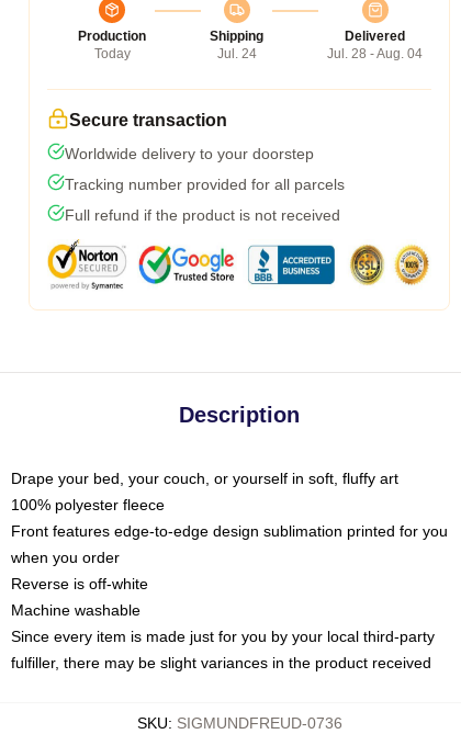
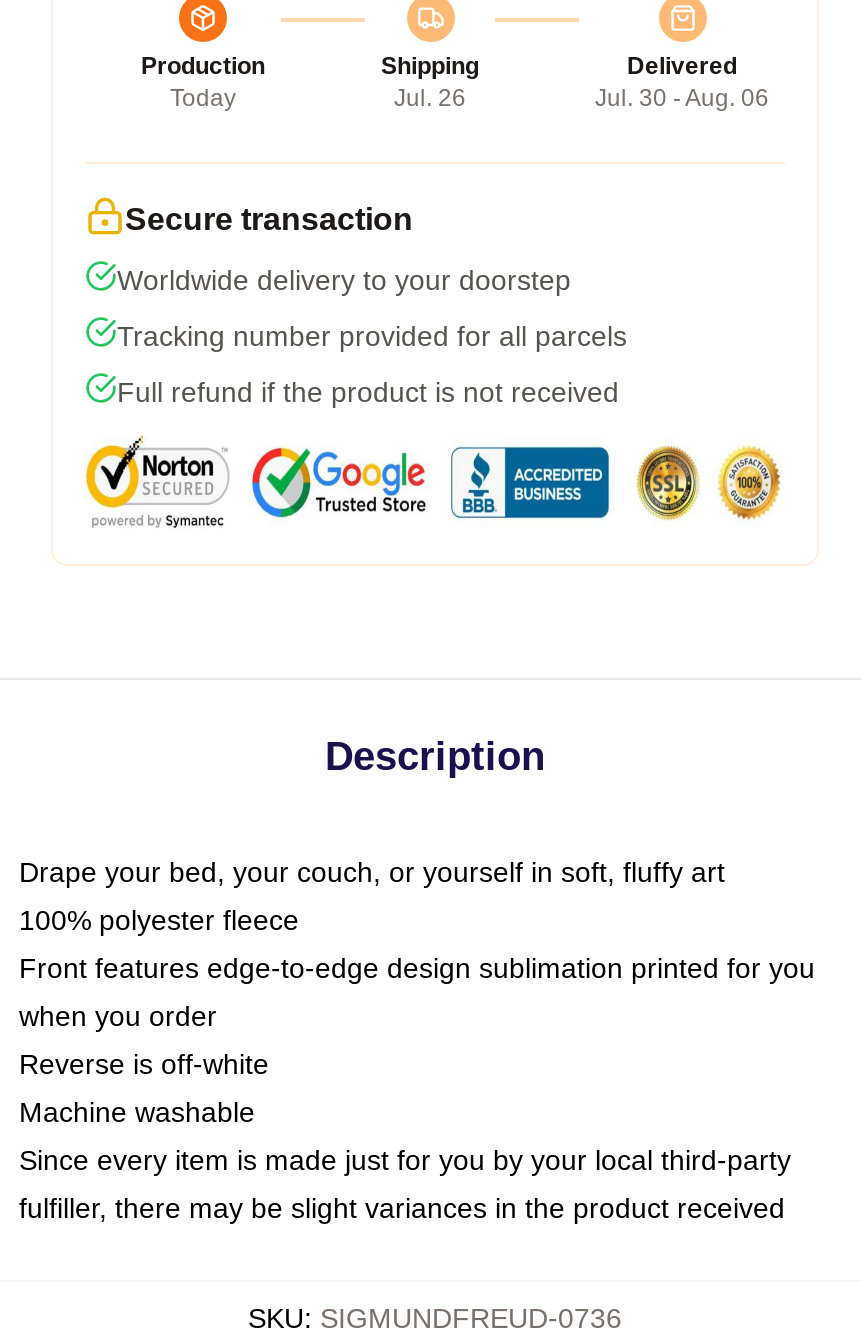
- Jul. 24
+ Jul. 26

- Jul. 28 - Aug. 04
+ Jul. 30 - Aug. 06
